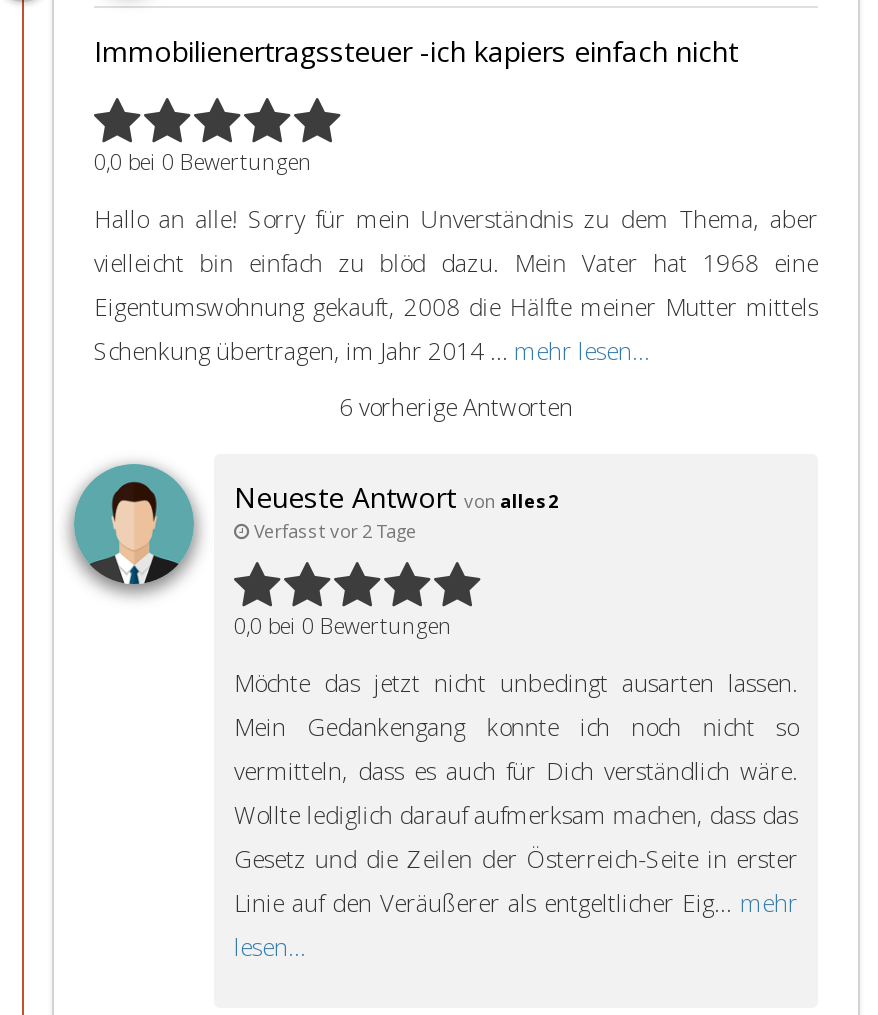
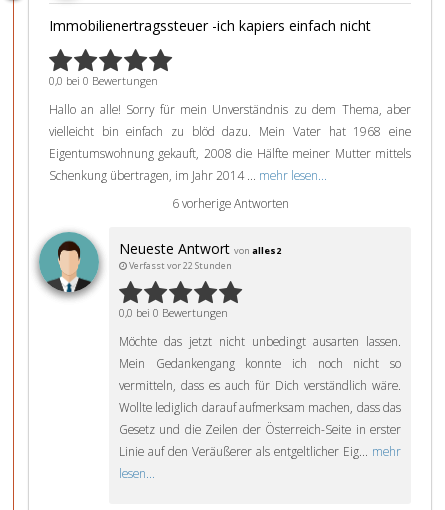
- Verfasst vor 2 Tage
+ Verfasst vor 22 Stunden
